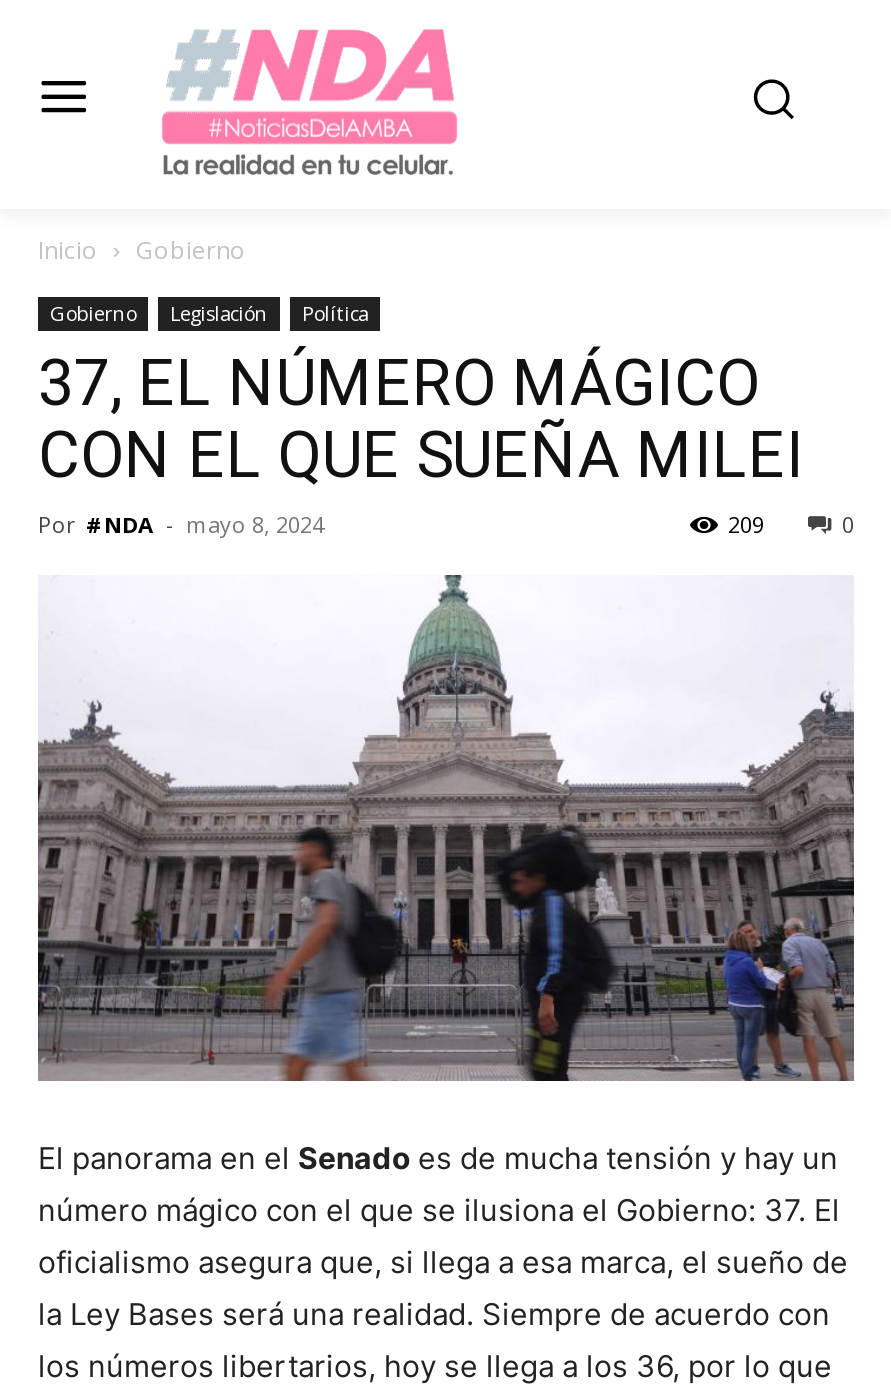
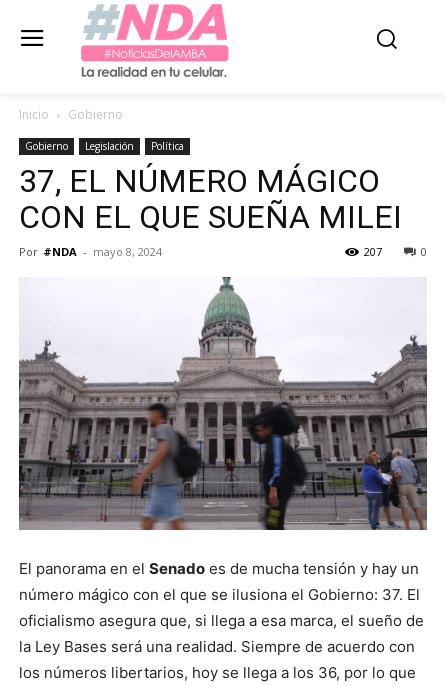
- 209
+ 207
